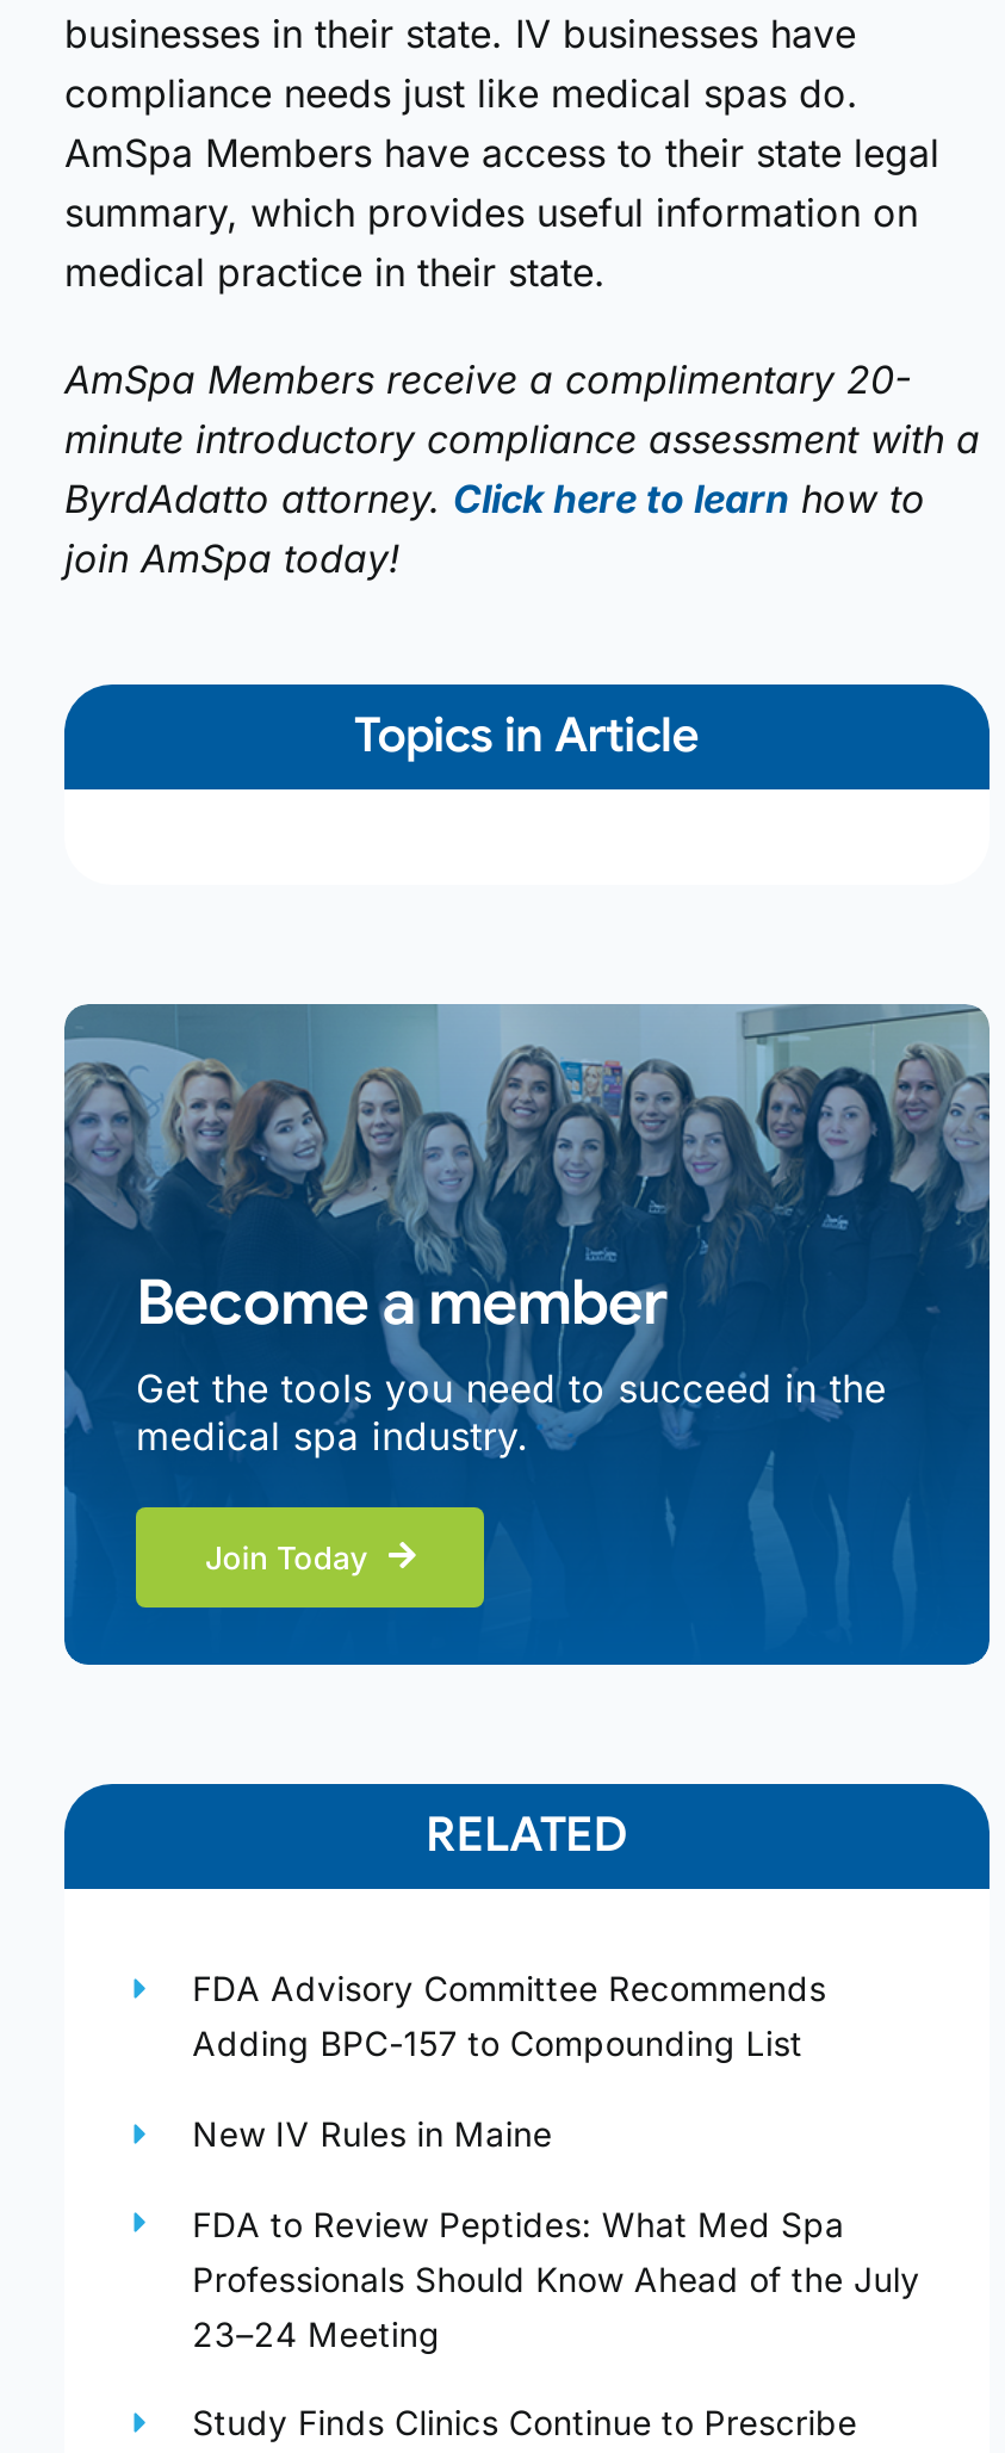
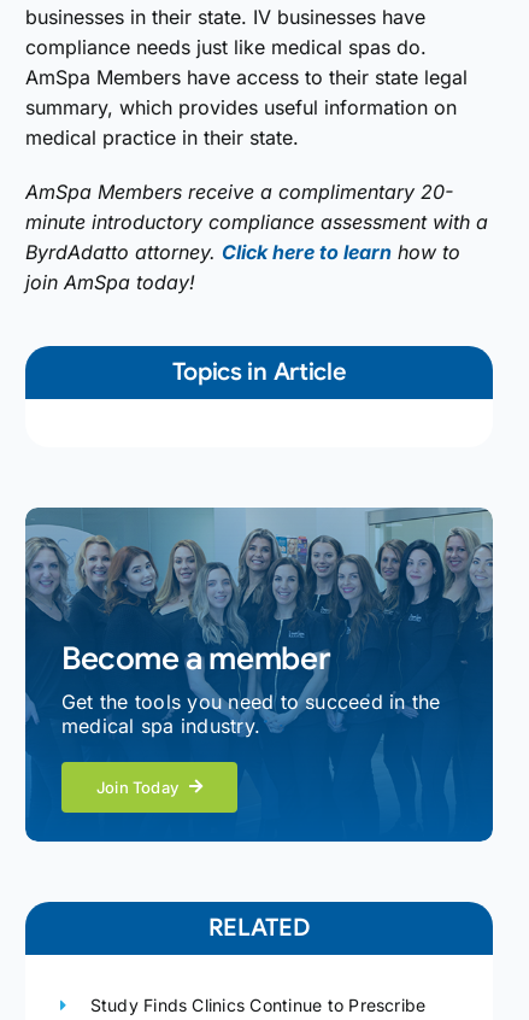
- FDA Advisory Committee Recommends
- Adding BPC-157 to Compounding List
- New IV Rules in Maine
- FDA to Review Peptides: What Med Spa
- Professionals Should Know Ahead of the July
- 23–24 Meeting
